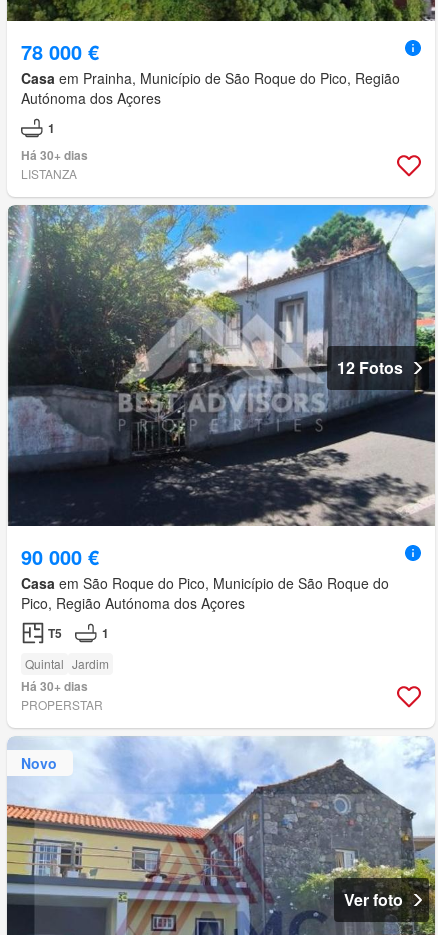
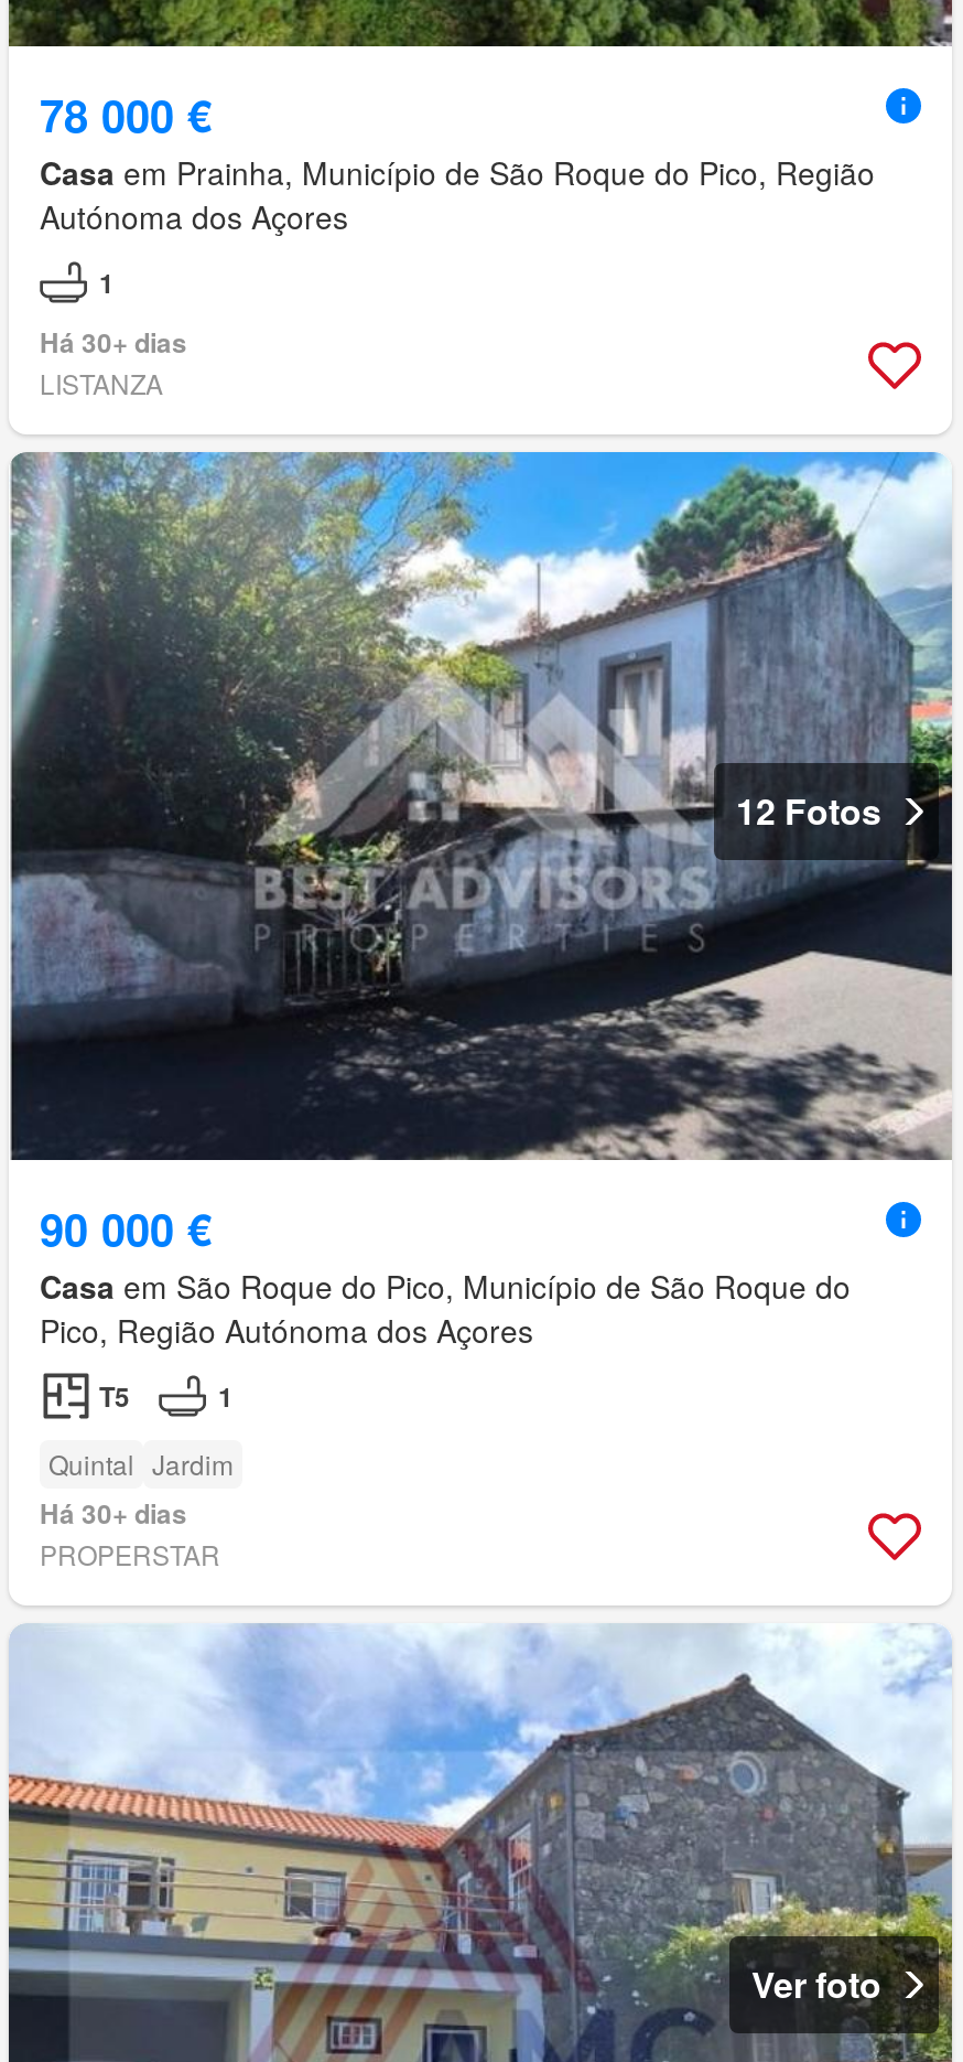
- Novo
